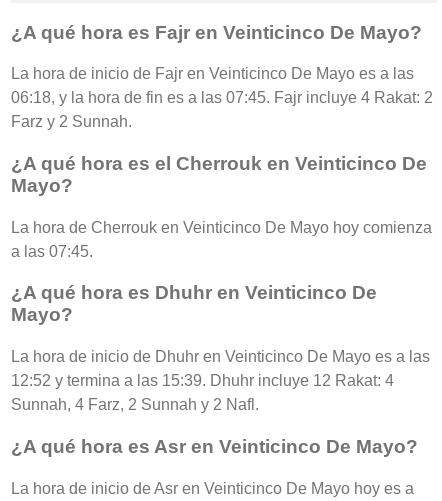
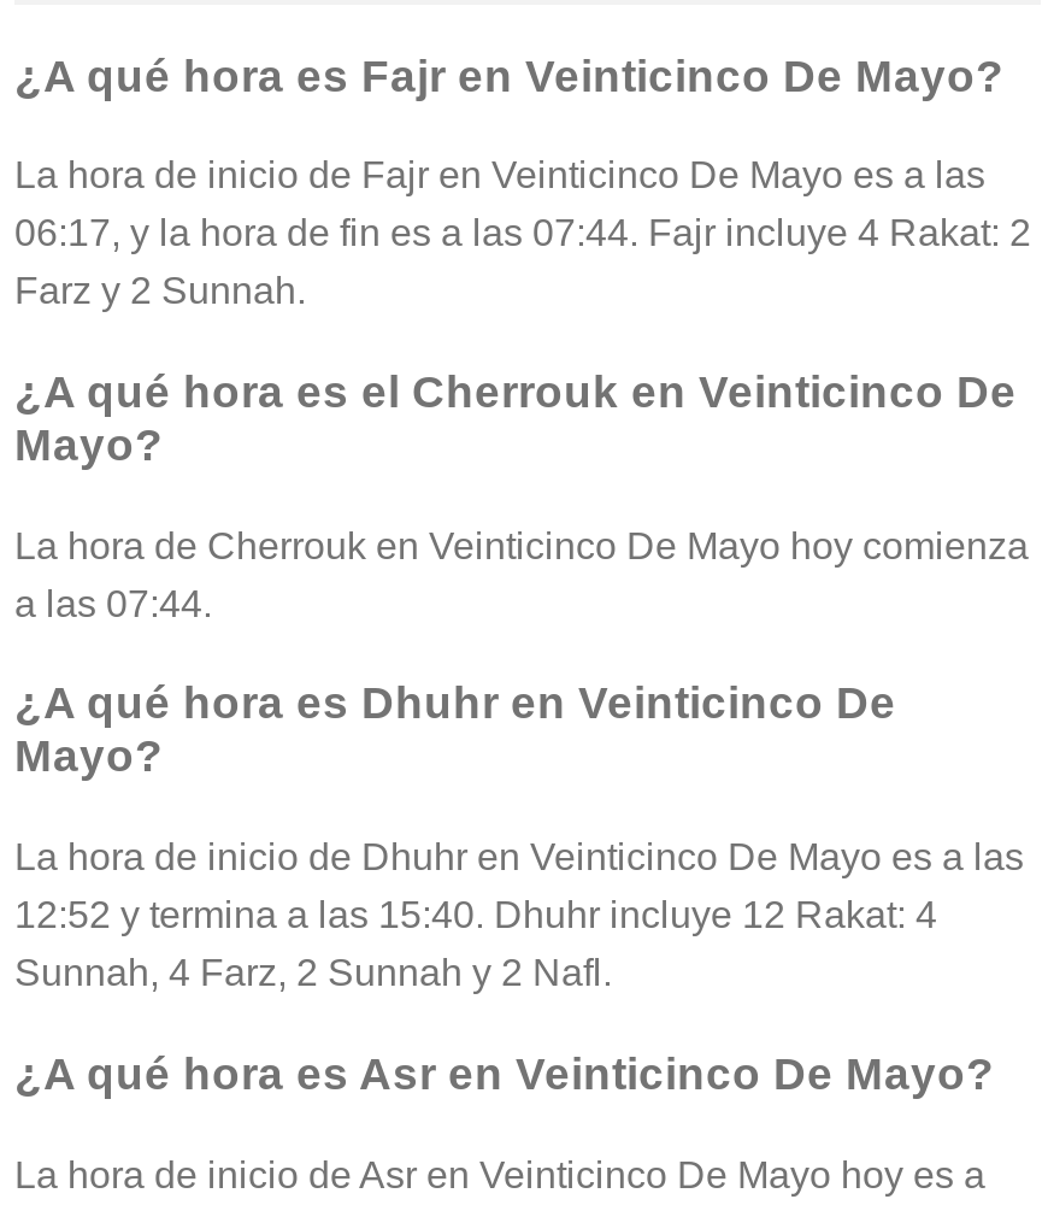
- 06:18, y la hora de fin es a las 07:45. Fajr incluye 4 Rakat: 2
+ 06:17, y la hora de fin es a las 07:44. Fajr incluye 4 Rakat: 2

- a las 07:45.
+ a las 07:44.

- 12:52 y termina a las 15:39. Dhuhr incluye 12 Rakat: 4
+ 12:52 y termina a las 15:40. Dhuhr incluye 12 Rakat: 4
